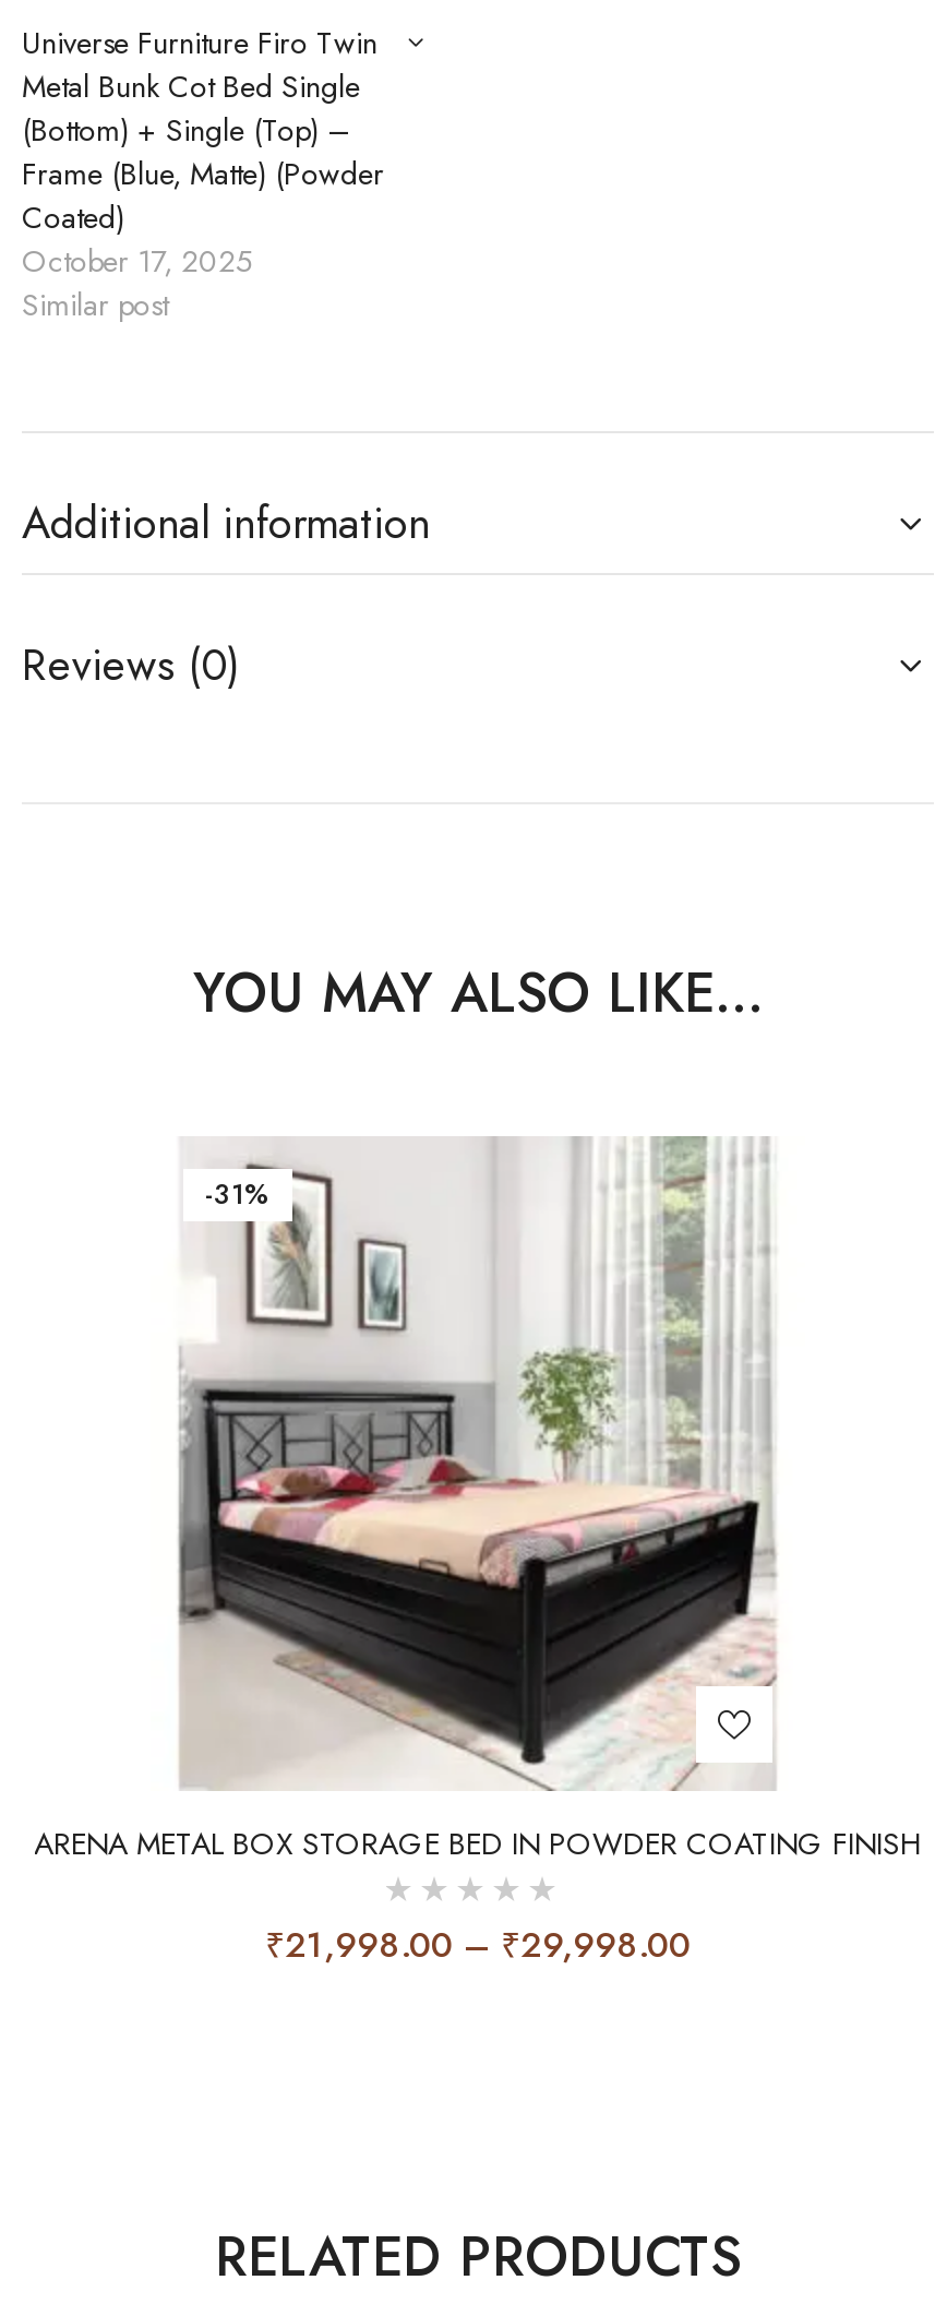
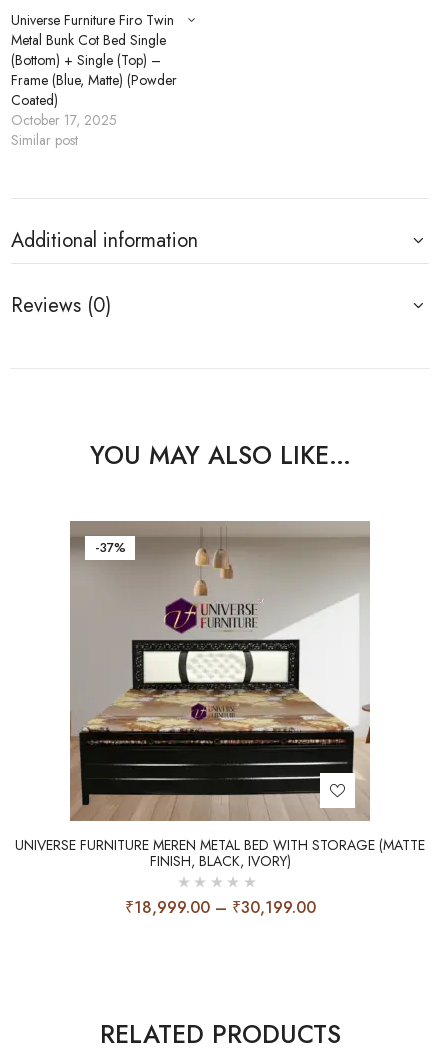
- [image]
- -31%
+ [image]
+ -37%

- ARENA METAL BOX STORAGE BED IN POWDER COATING FINISH
+ UNIVERSE FURNITURE MEREN METAL BED WITH STORAGE (MATTE
+ FINISH, BLACK, IVORY)

- ₹21,998.00 – ₹29,998.00
+ ₹18,999.00 – ₹30,199.00
